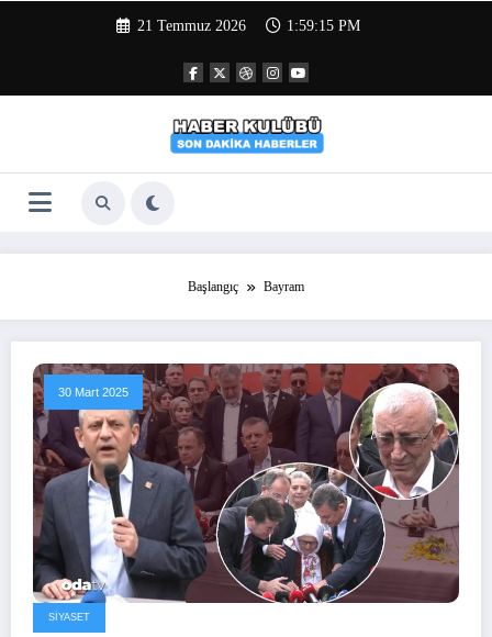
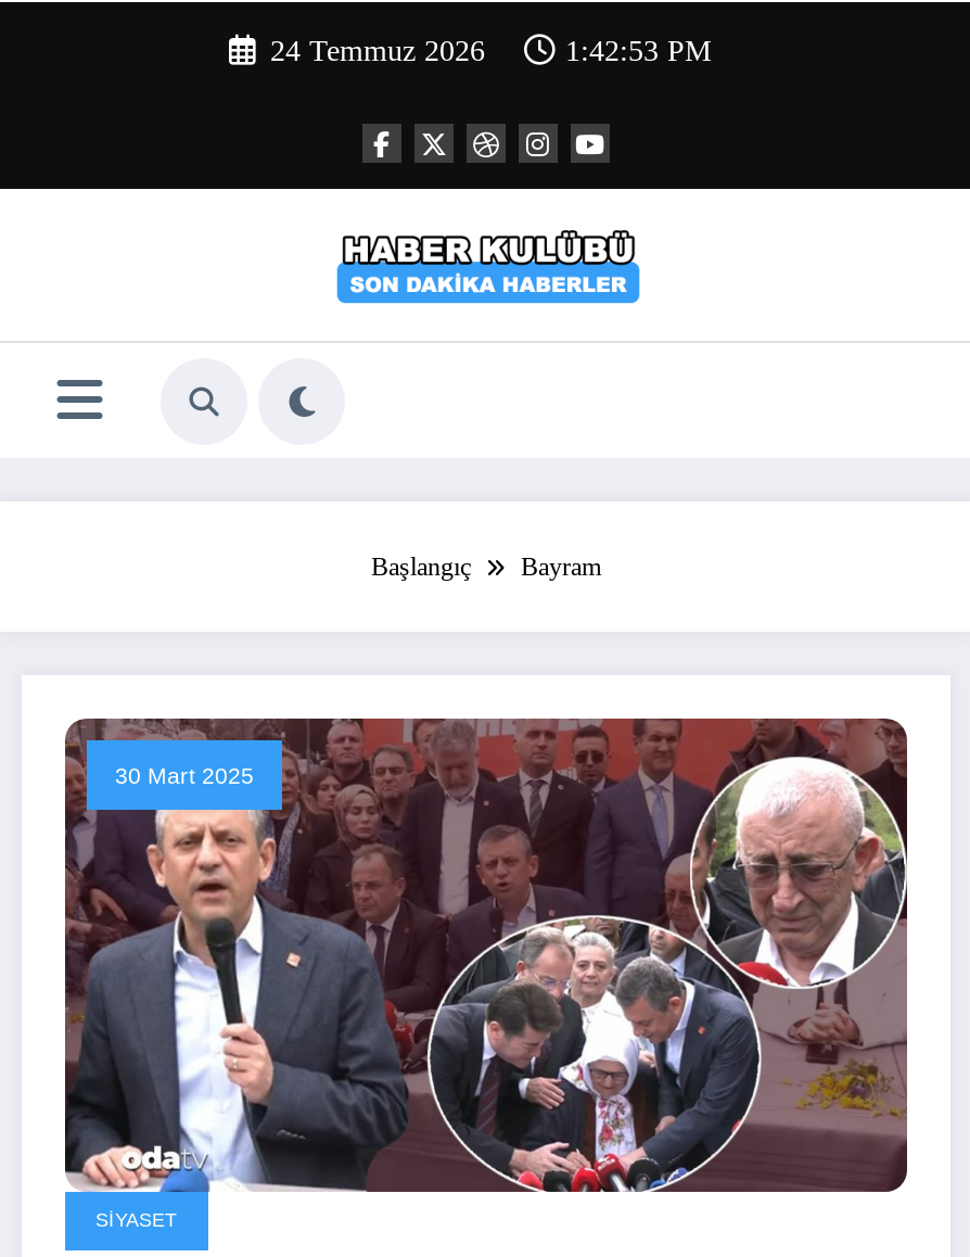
- 21 Temmuz 2026
+ 24 Temmuz 2026

- 1:59:15 PM
+ 1:42:53 PM
